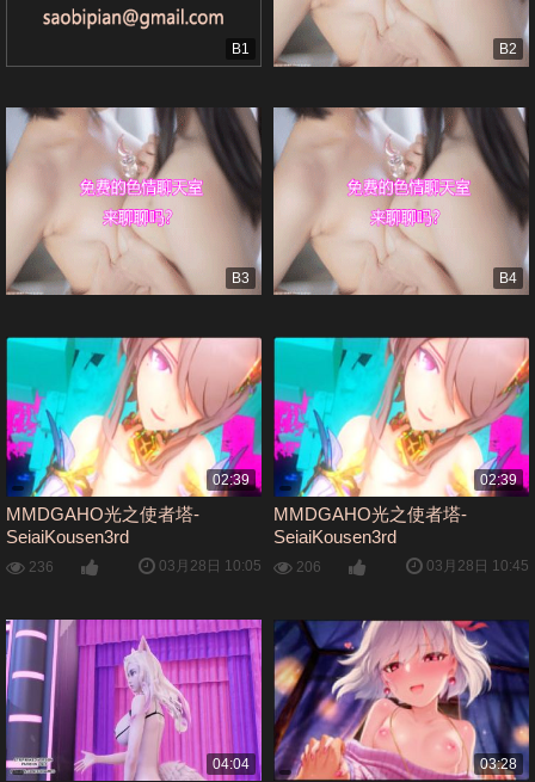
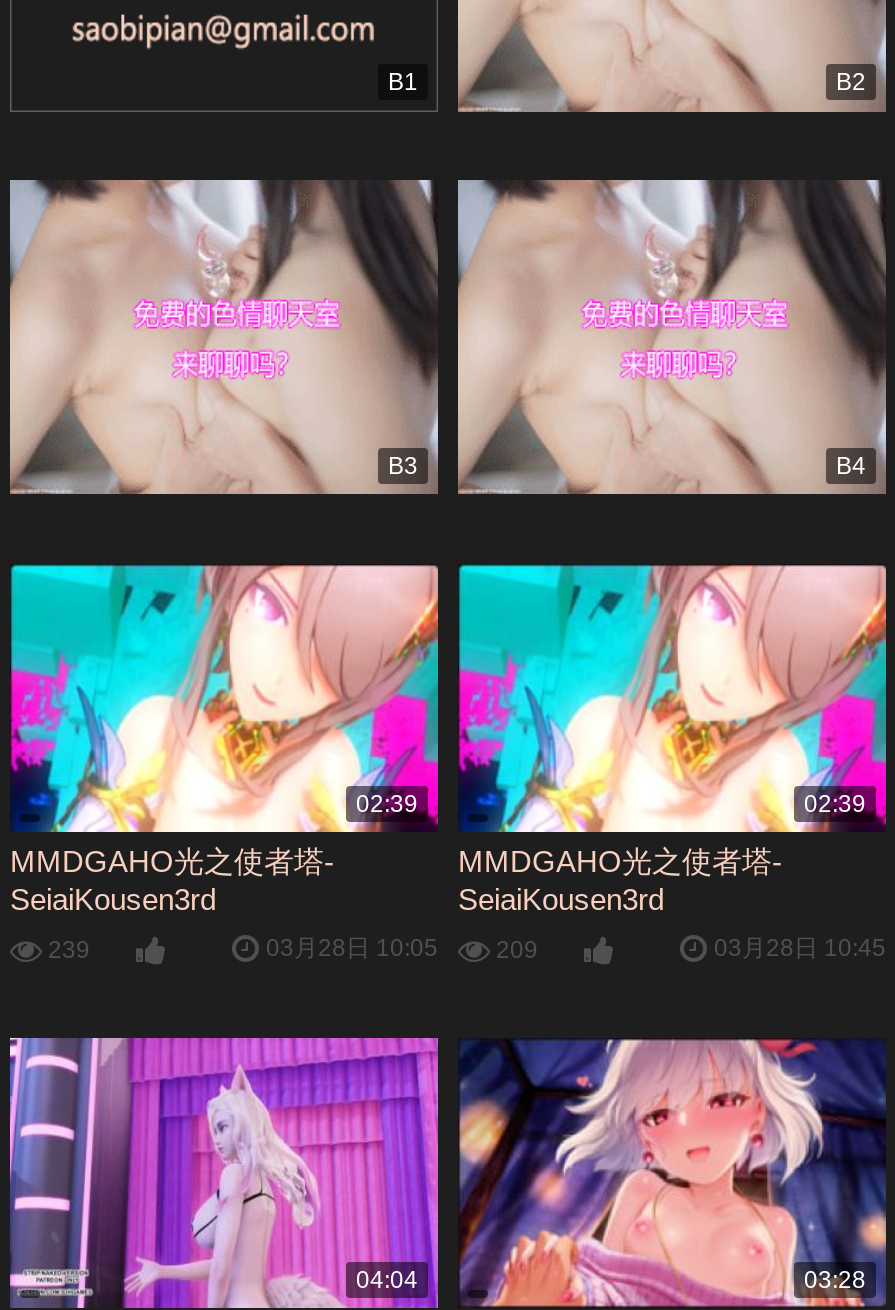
- 236
+ 239

- 03月28日 10:05 206
+ 03月28日 10:05 209
